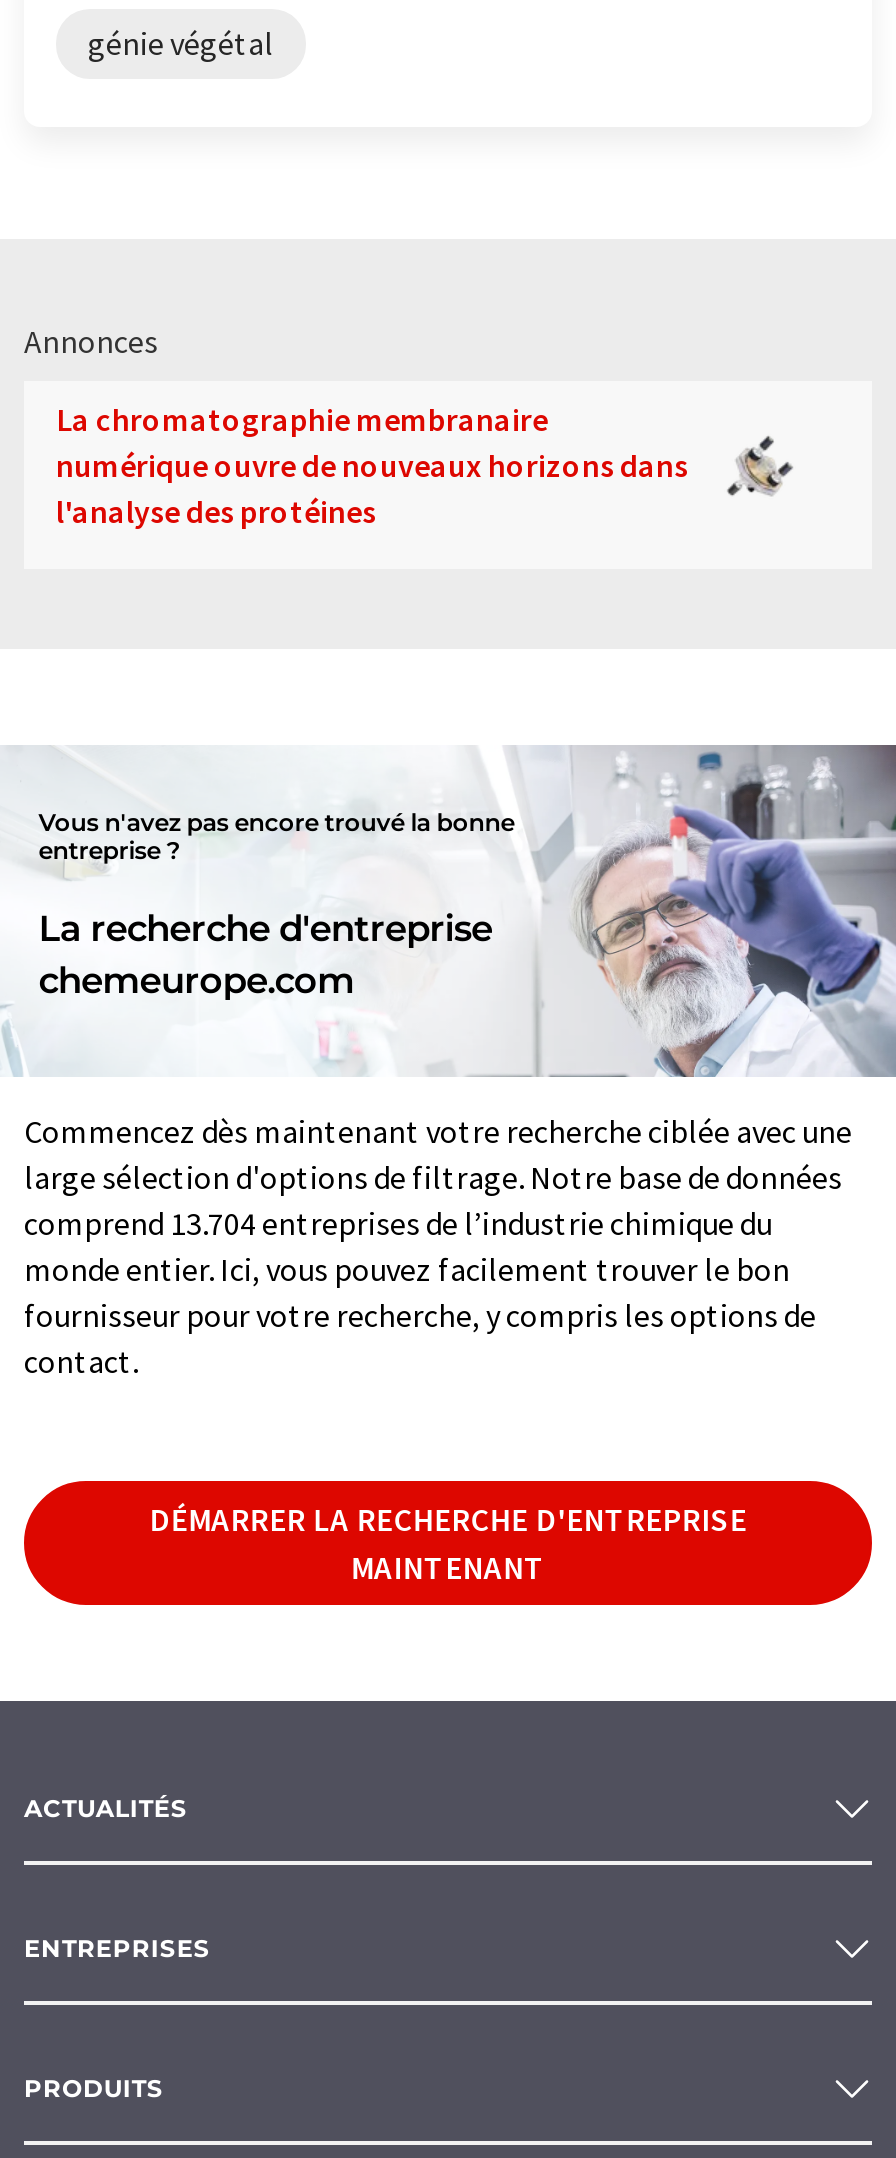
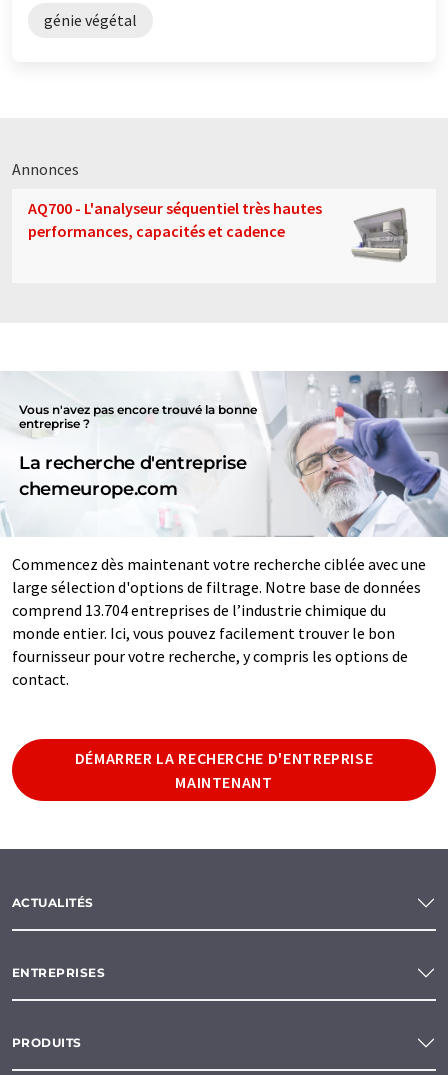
- [image]
- La chromatographie membranaire
- numérique ouvre de nouveaux horizons dans
- l'analyse des protéines
+ [image]
+ AQ700 - L'analyseur séquentiel très hautes
+ performances, capacités et cadence
